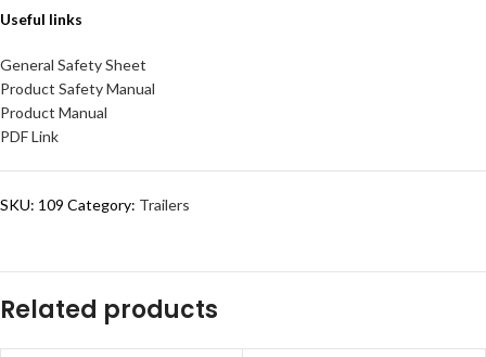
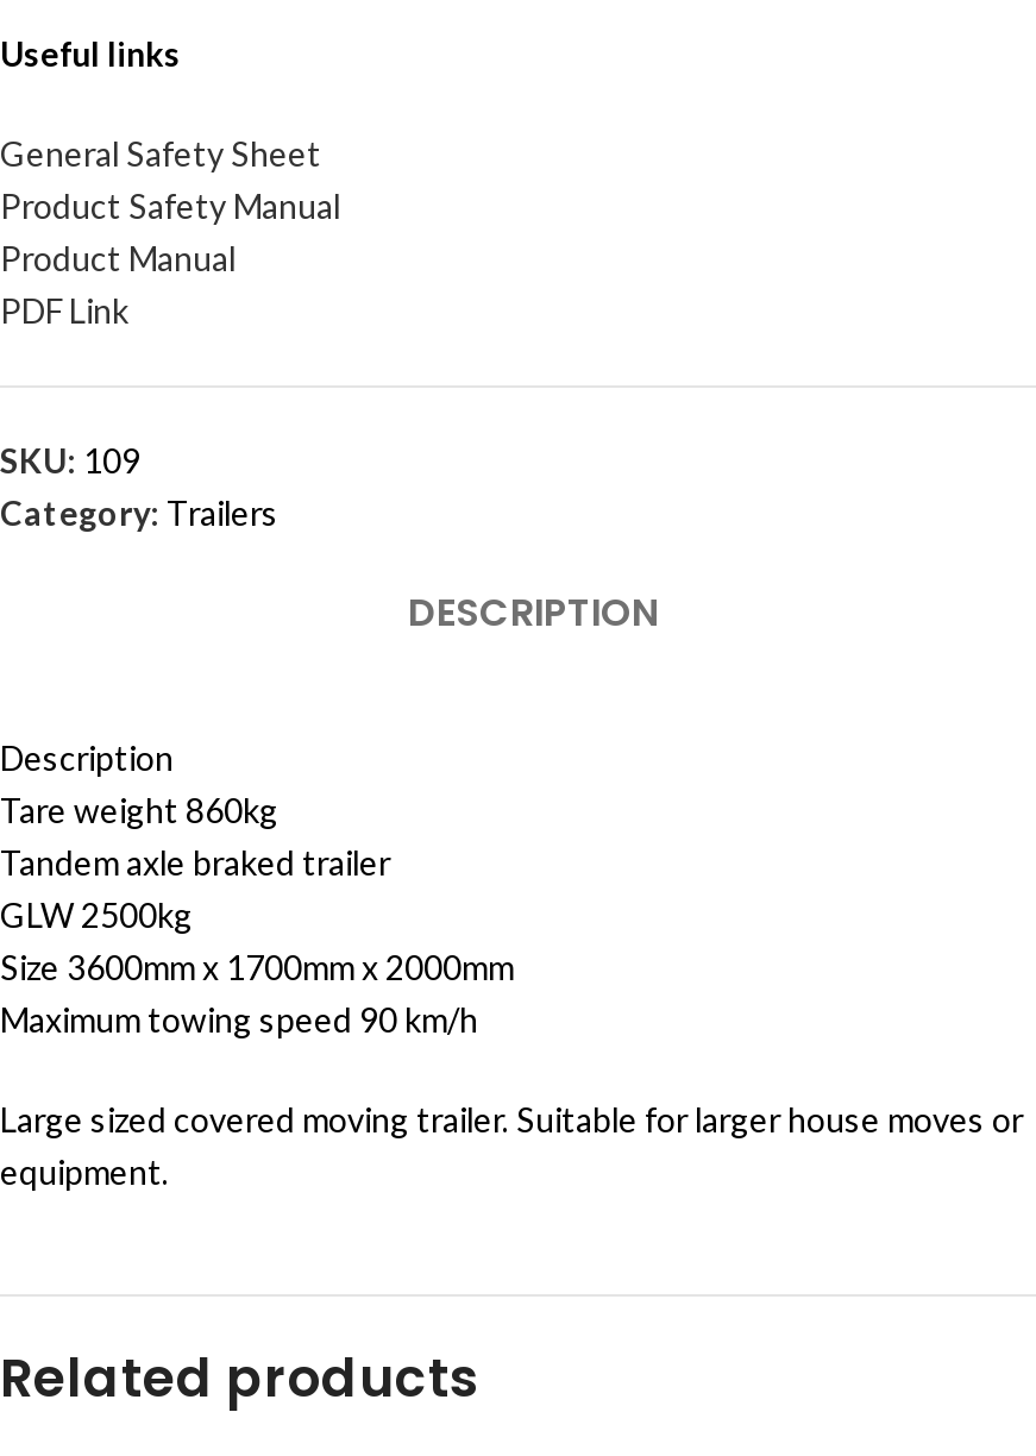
- SKU: 109 Category: Trailers
+ SKU: 109
+ Category: Trailers
+ DESCRIPTION
+ Description
+ Tare weight 860kg
+ Tandem axle braked trailer
+ GLW 2500kg
+ Size 3600mm x 1700mm x 2000mm
+ Maximum towing speed 90 km/h
+ Large sized covered moving trailer. Suitable for larger house moves or
+ equipment.
